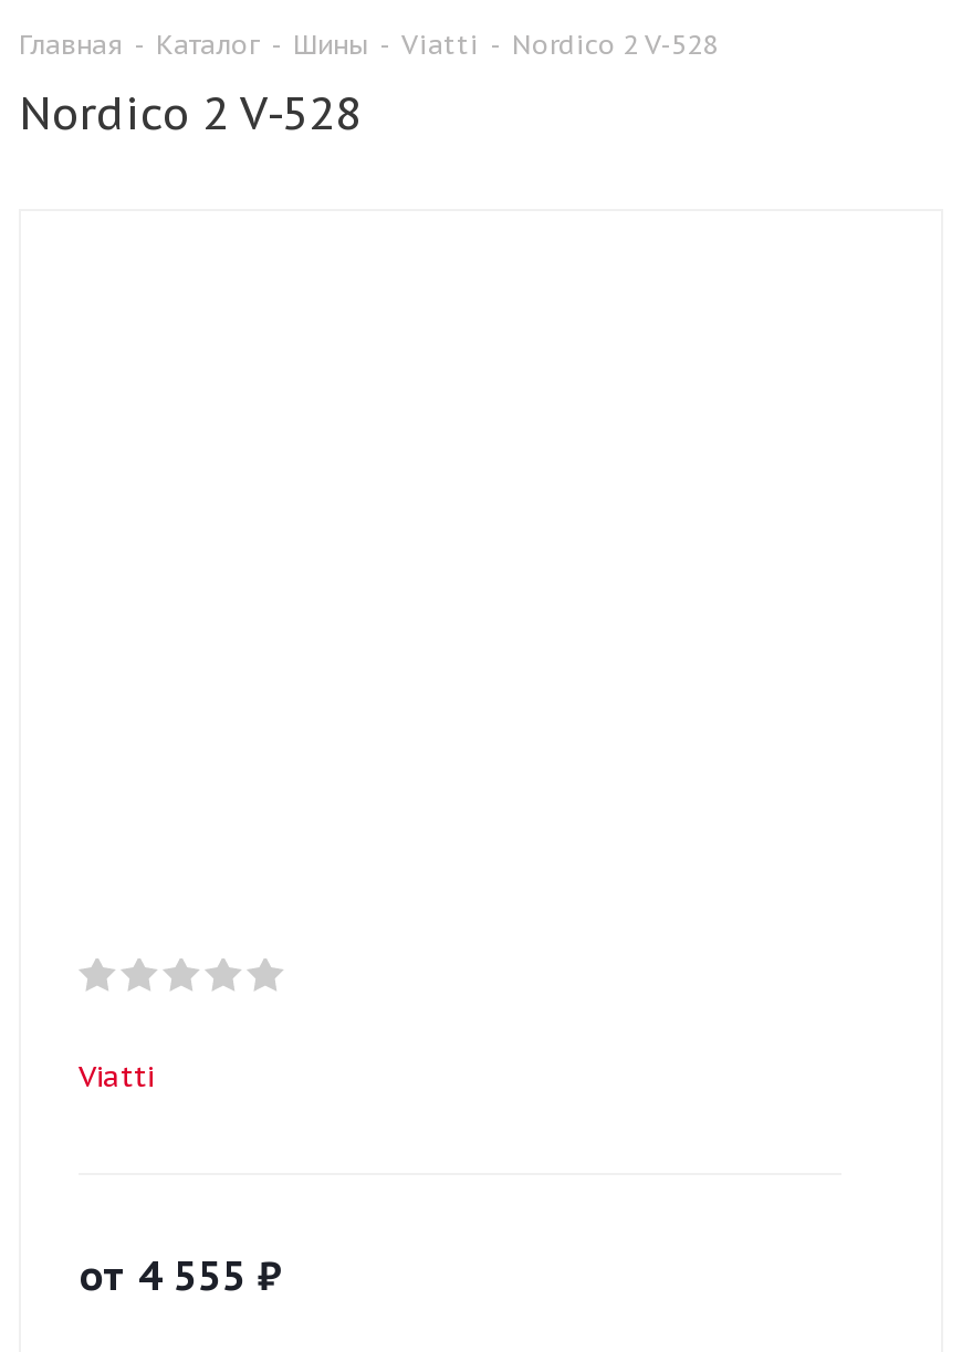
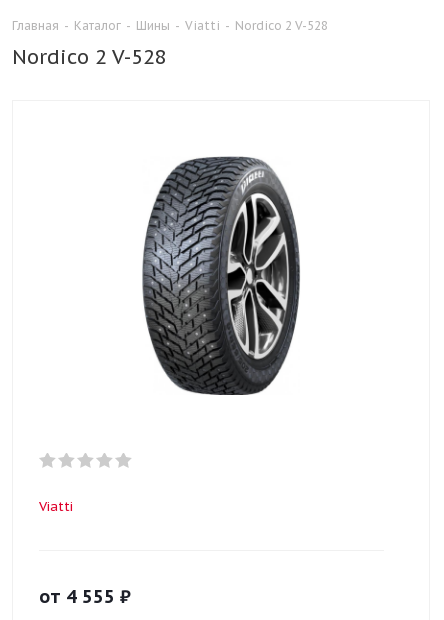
+ [image]
